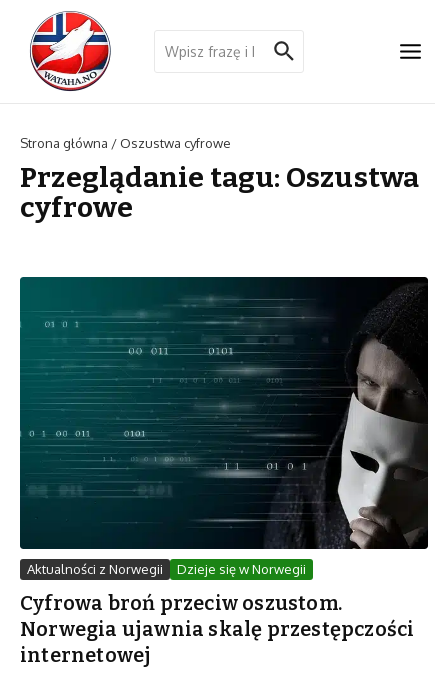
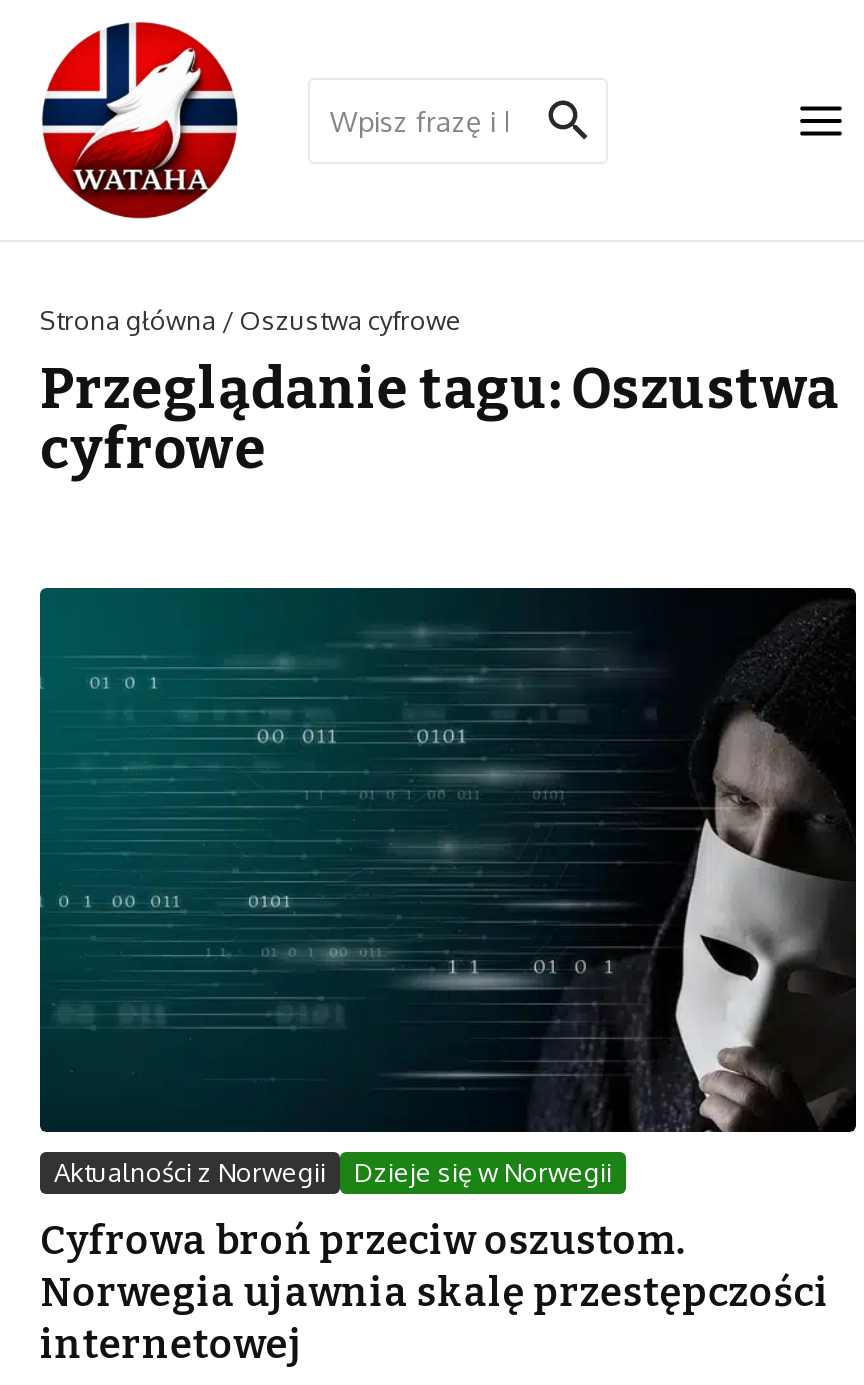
- [image]
+ [image]
